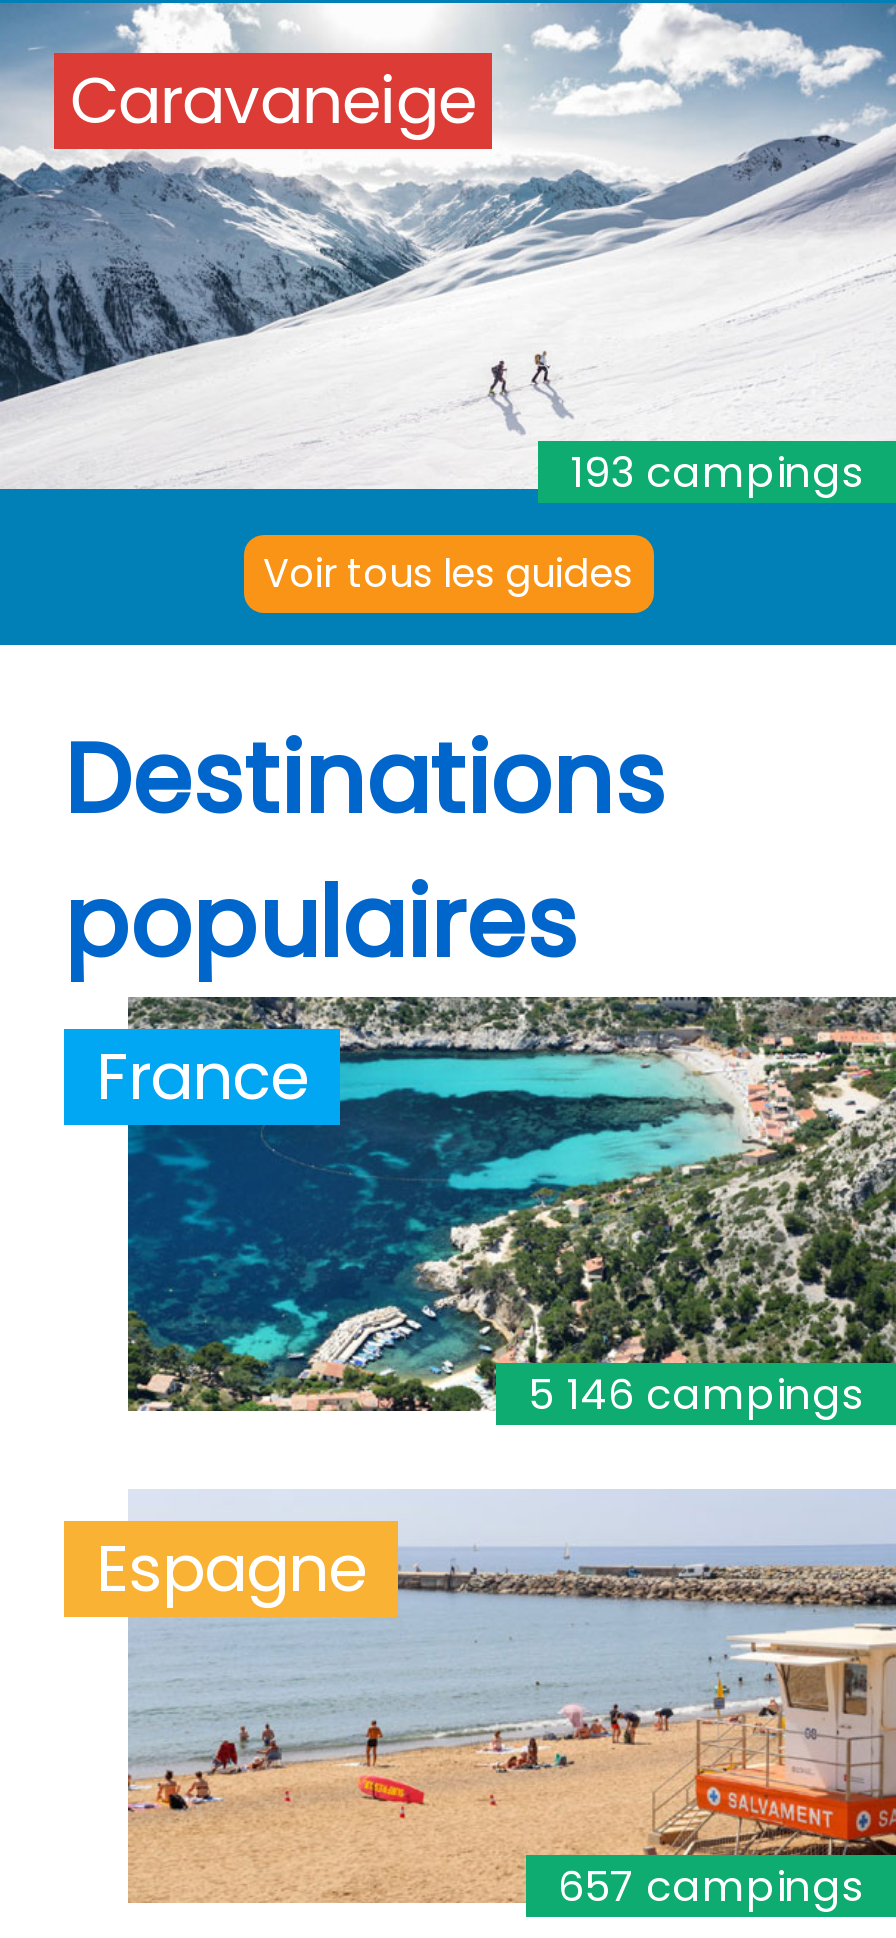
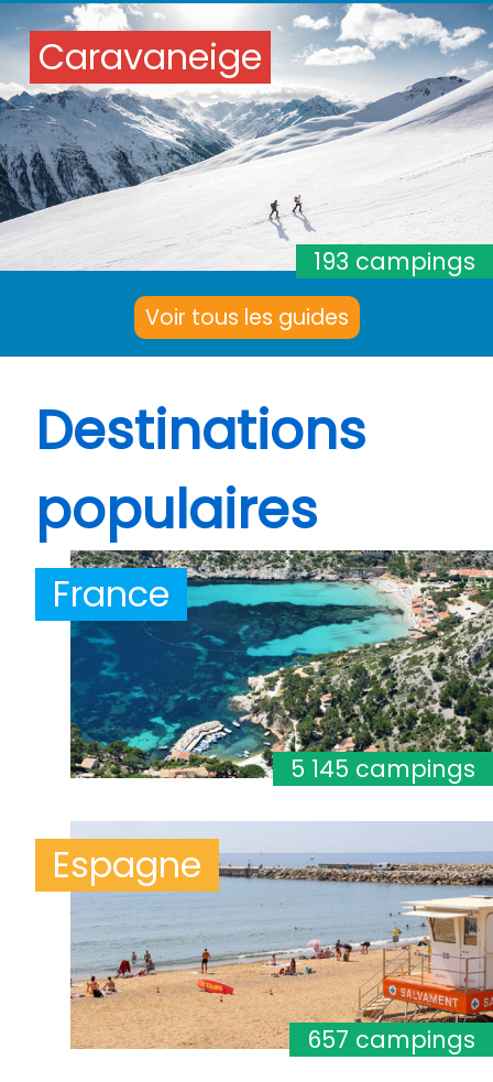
- 5 146 campings
+ 5 145 campings
